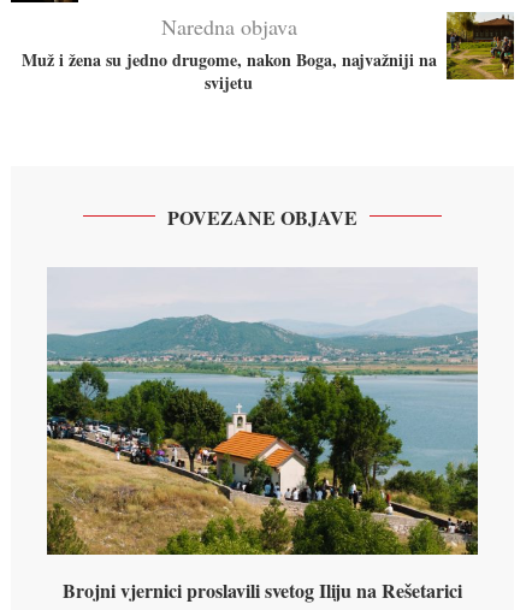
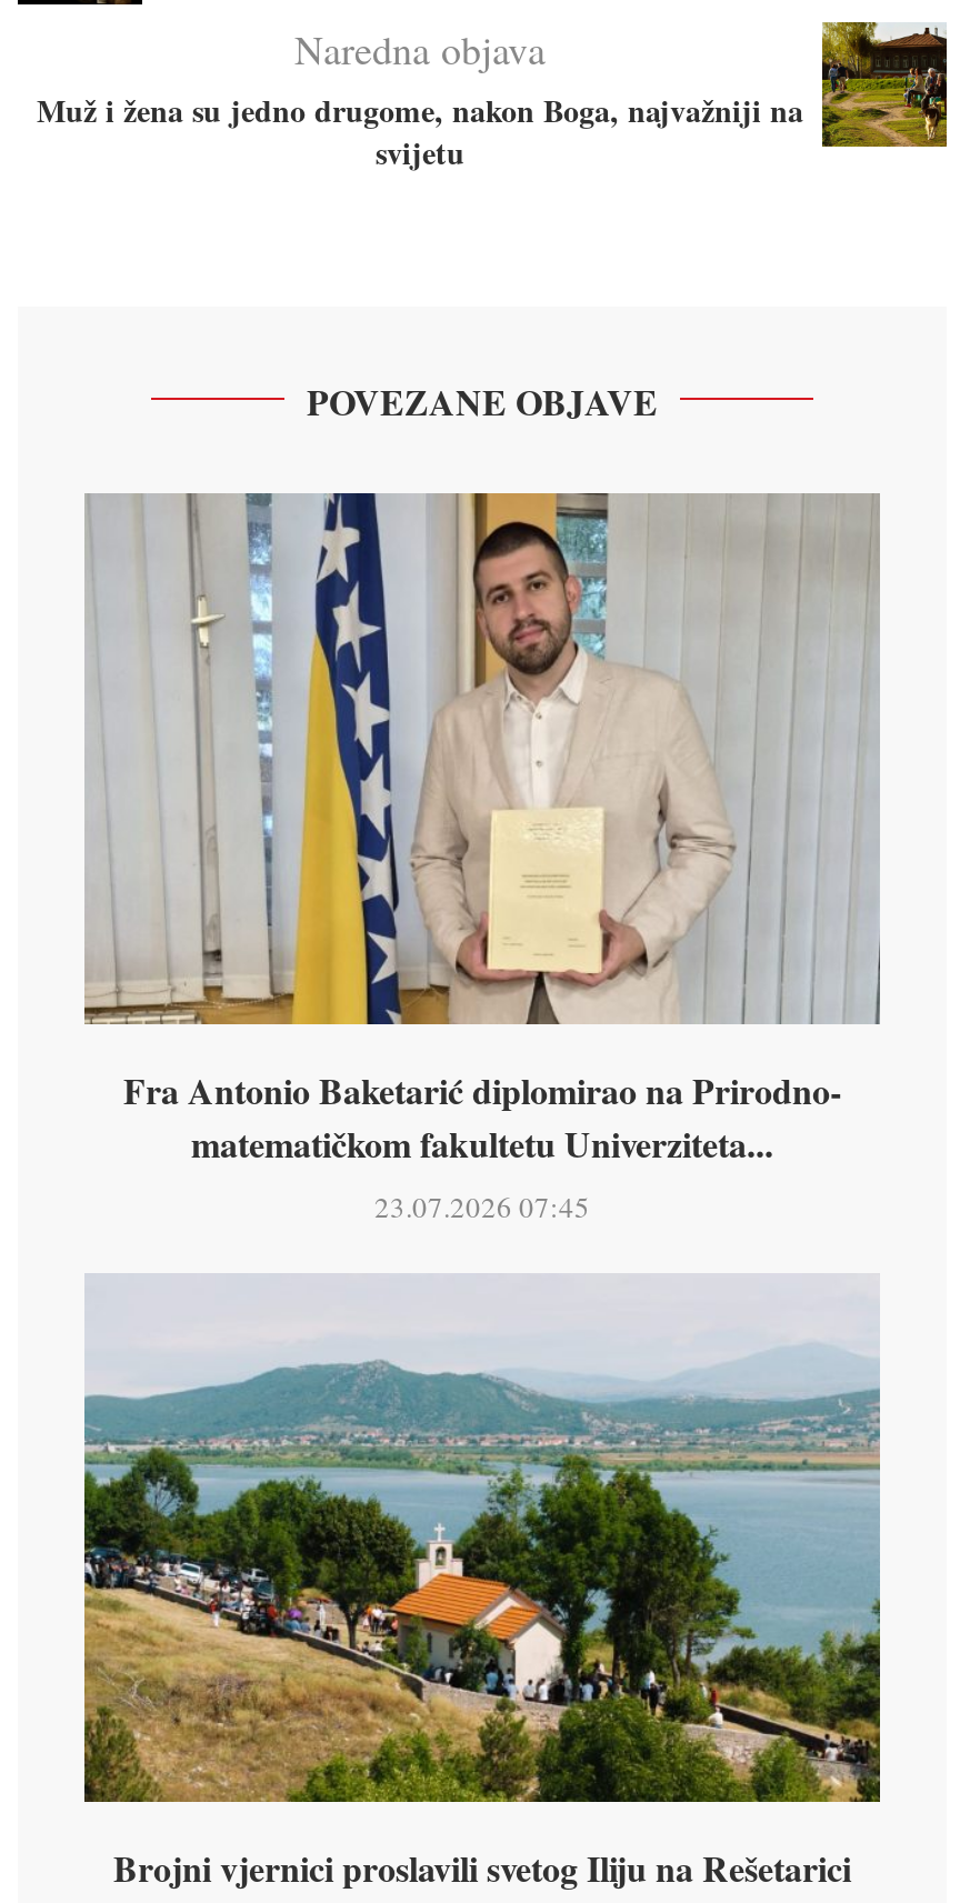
+ [image]
+ Fra Antonio Baketarić diplomirao na Prirodno-
+ matematičkom fakultetu Univerziteta...
+ 23.07.2026 07:45
